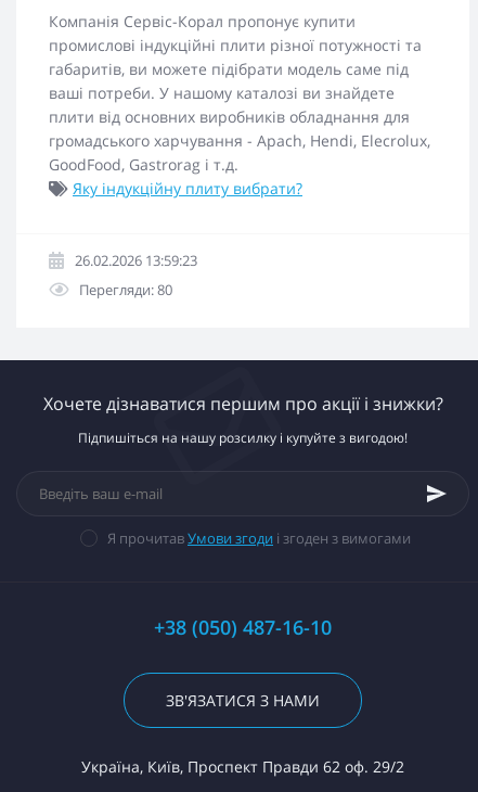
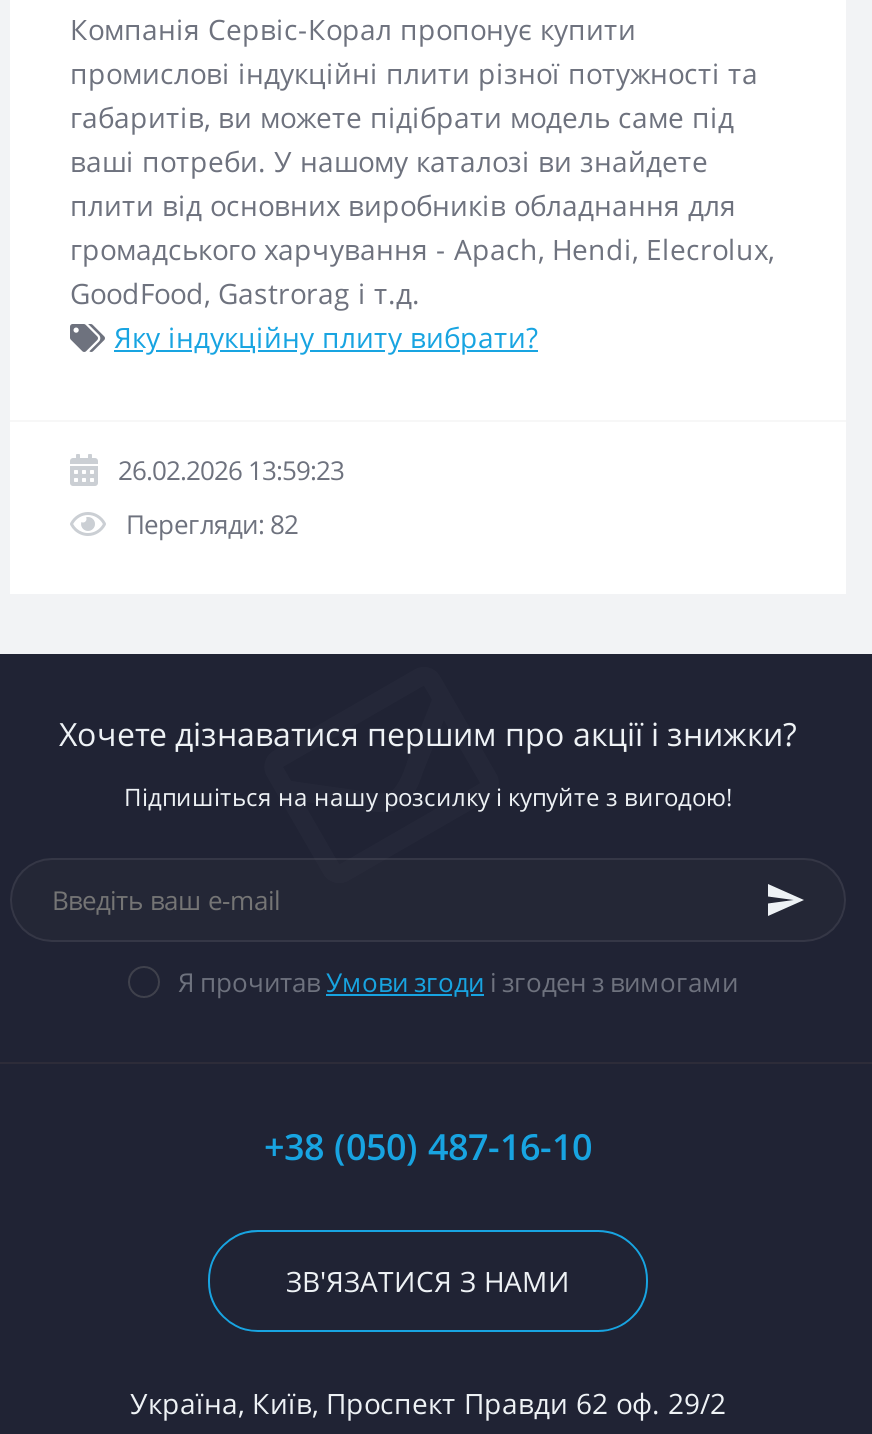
- Перегляди: 80
+ Перегляди: 82
